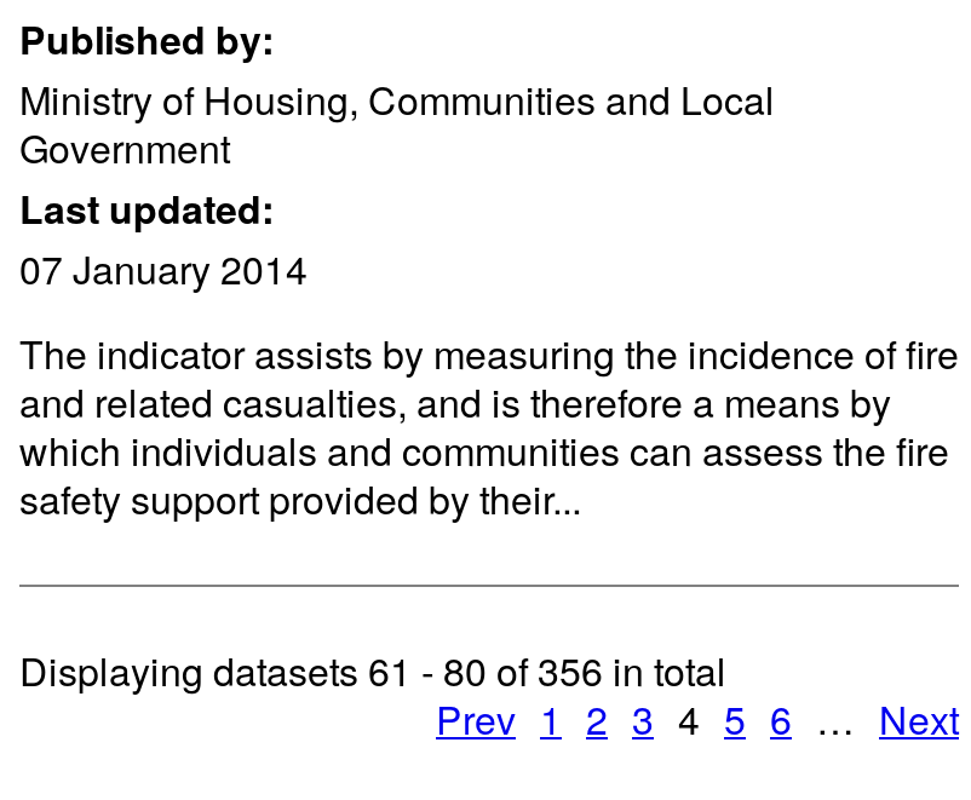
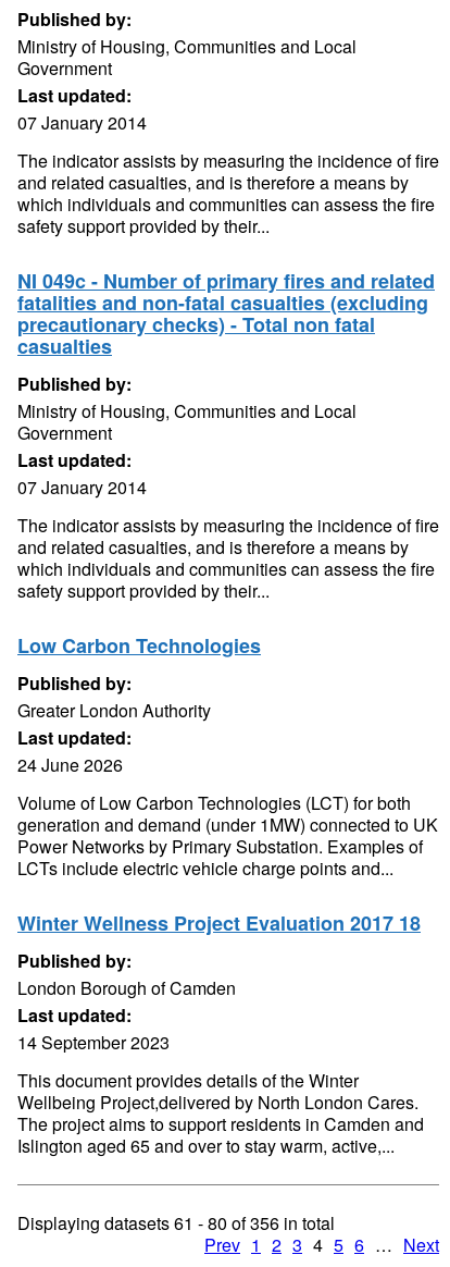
+ NI 049c - Number of primary fires and related
+ fatalities and non-fatal casualties (excluding
+ precautionary checks) - Total non fatal
+ casualties
+ Published by:
+ Ministry of Housing, Communities and Local
+ Government
+ Last updated:
+ 07 January 2014
+ The indicator assists by measuring the incidence of fire
+ and related casualties, and is therefore a means by
+ which individuals and communities can assess the fire
+ safety support provided by their...
+ Low Carbon Technologies
+ Published by:
+ Greater London Authority
+ Last updated:
+ 24 June 2026
+ Volume of Low Carbon Technologies (LCT) for both
+ generation and demand (under 1MW) connected to UK
+ Power Networks by Primary Substation. Examples of
+ LCTs include electric vehicle charge points and...
+ Winter Wellness Project Evaluation 2017 18
+ Published by:
+ London Borough of Camden
+ Last updated:
+ 14 September 2023
+ This document provides details of the Winter
+ Wellbeing Project,delivered by North London Cares.
+ The project aims to support residents in Camden and
+ Islington aged 65 and over to stay warm, active,...
